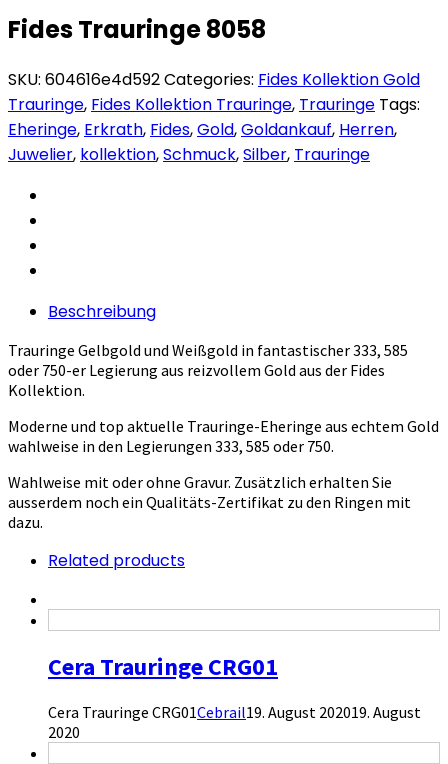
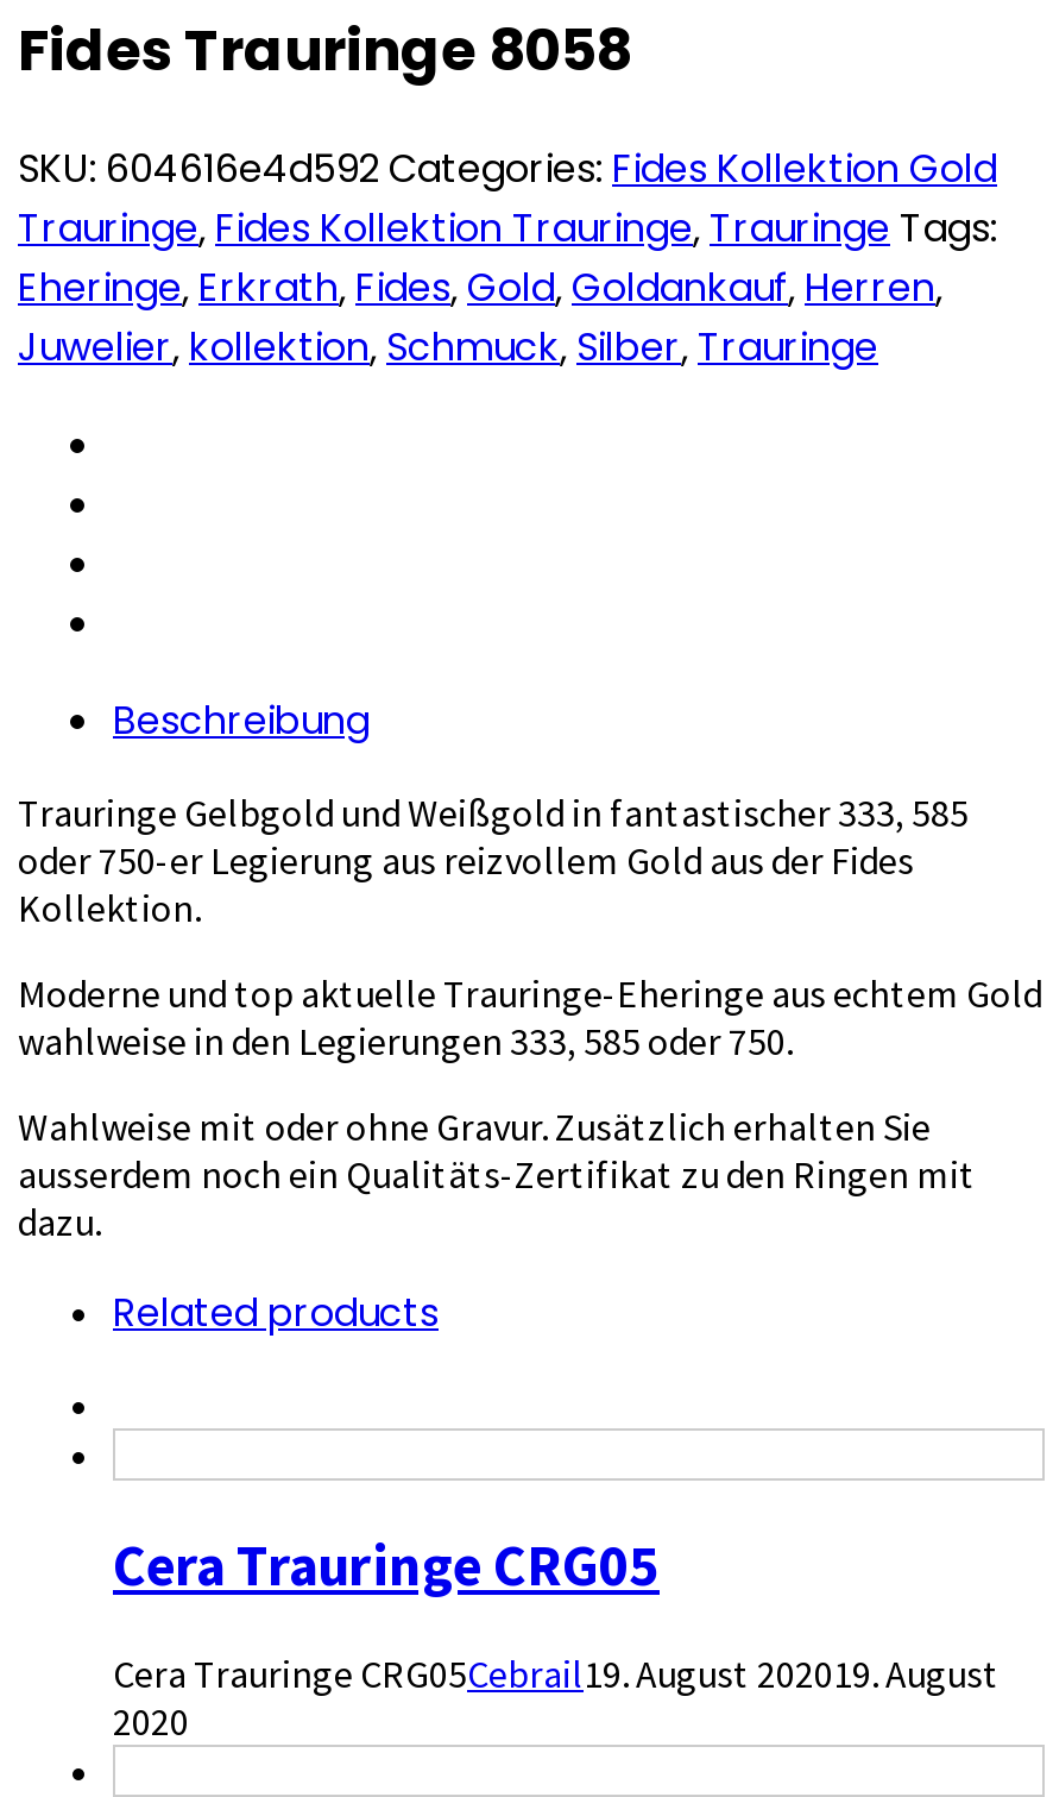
- Cera Trauringe CRG01
+ Cera Trauringe CRG05

- Cera Trauringe CRG01Cebrail 19. August 202019. August
+ Cera Trauringe CRG05Cebrail 19. August 202019. August
